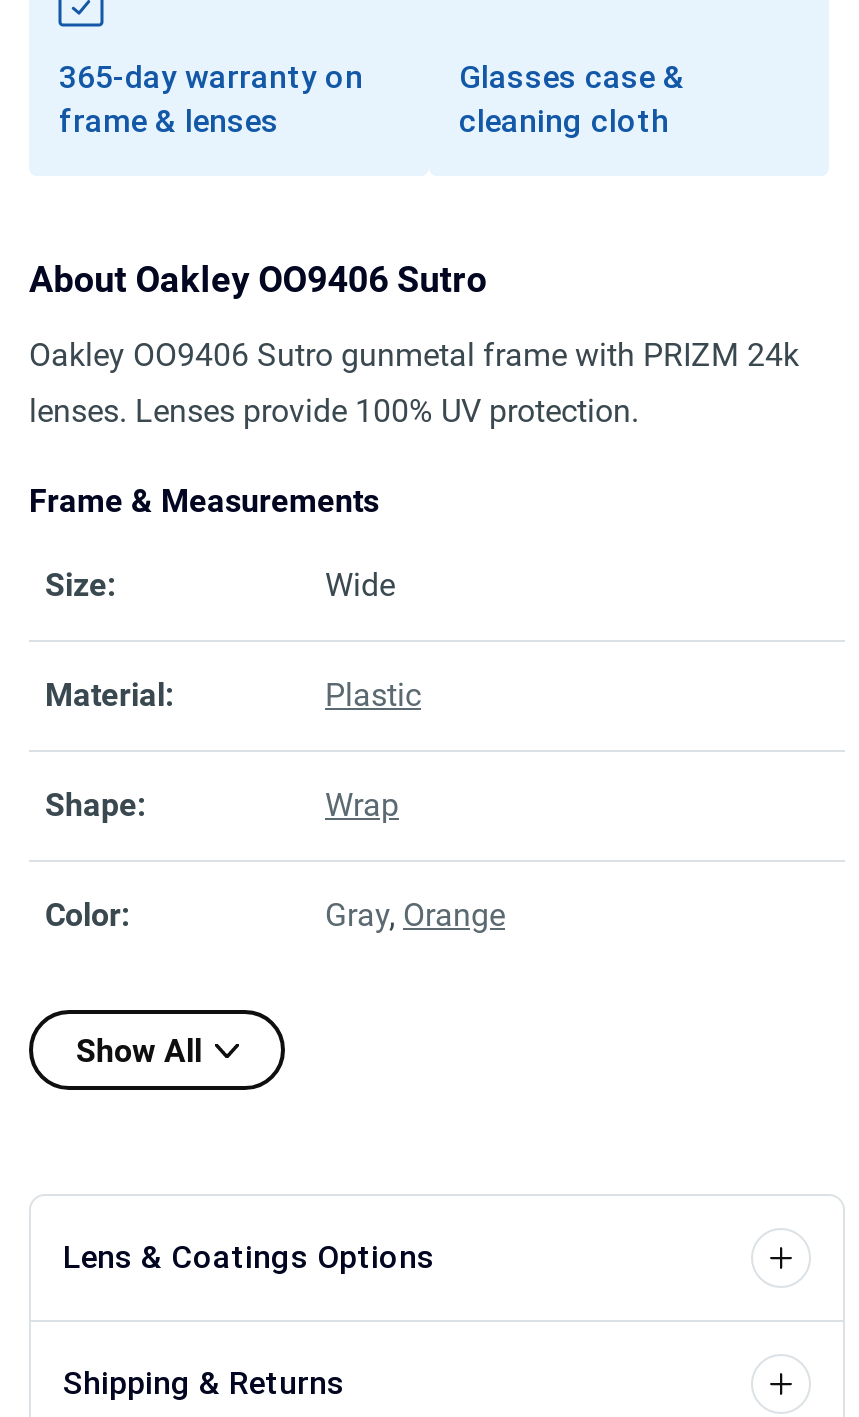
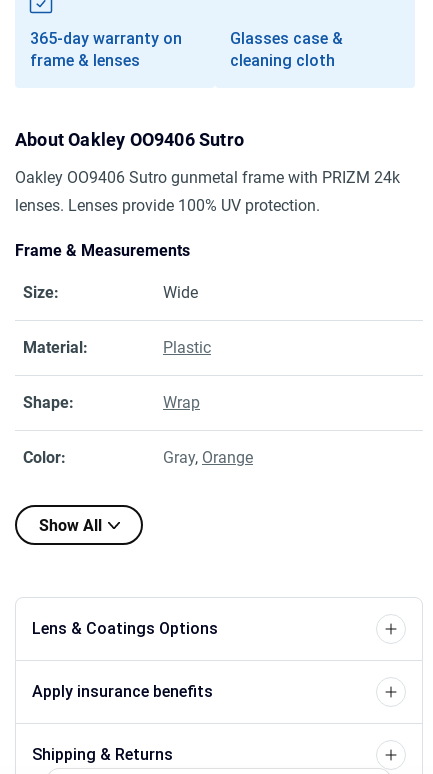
+ Apply insurance benefits
